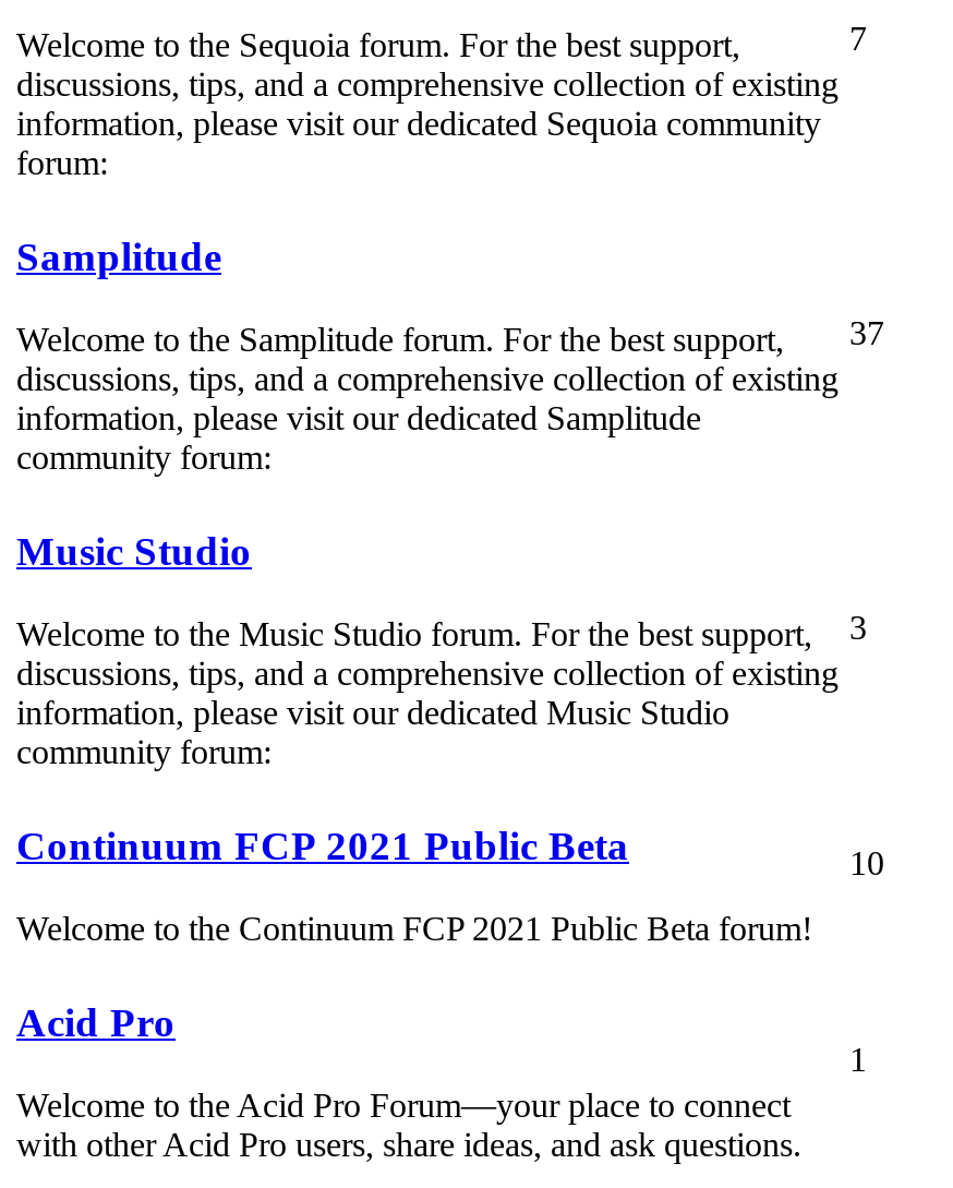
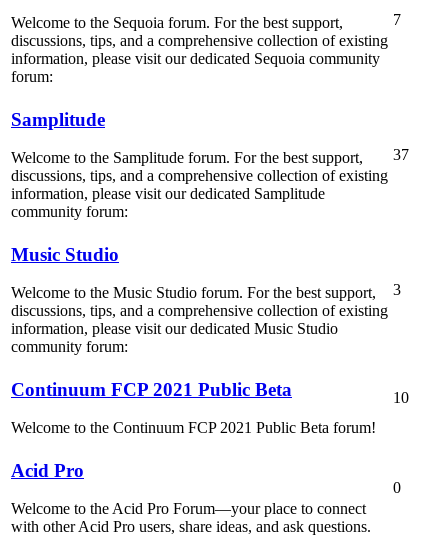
- 1
+ 0
